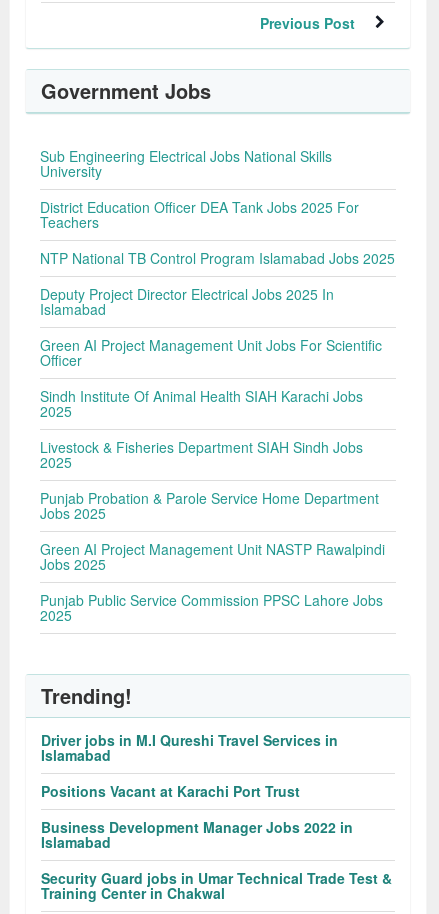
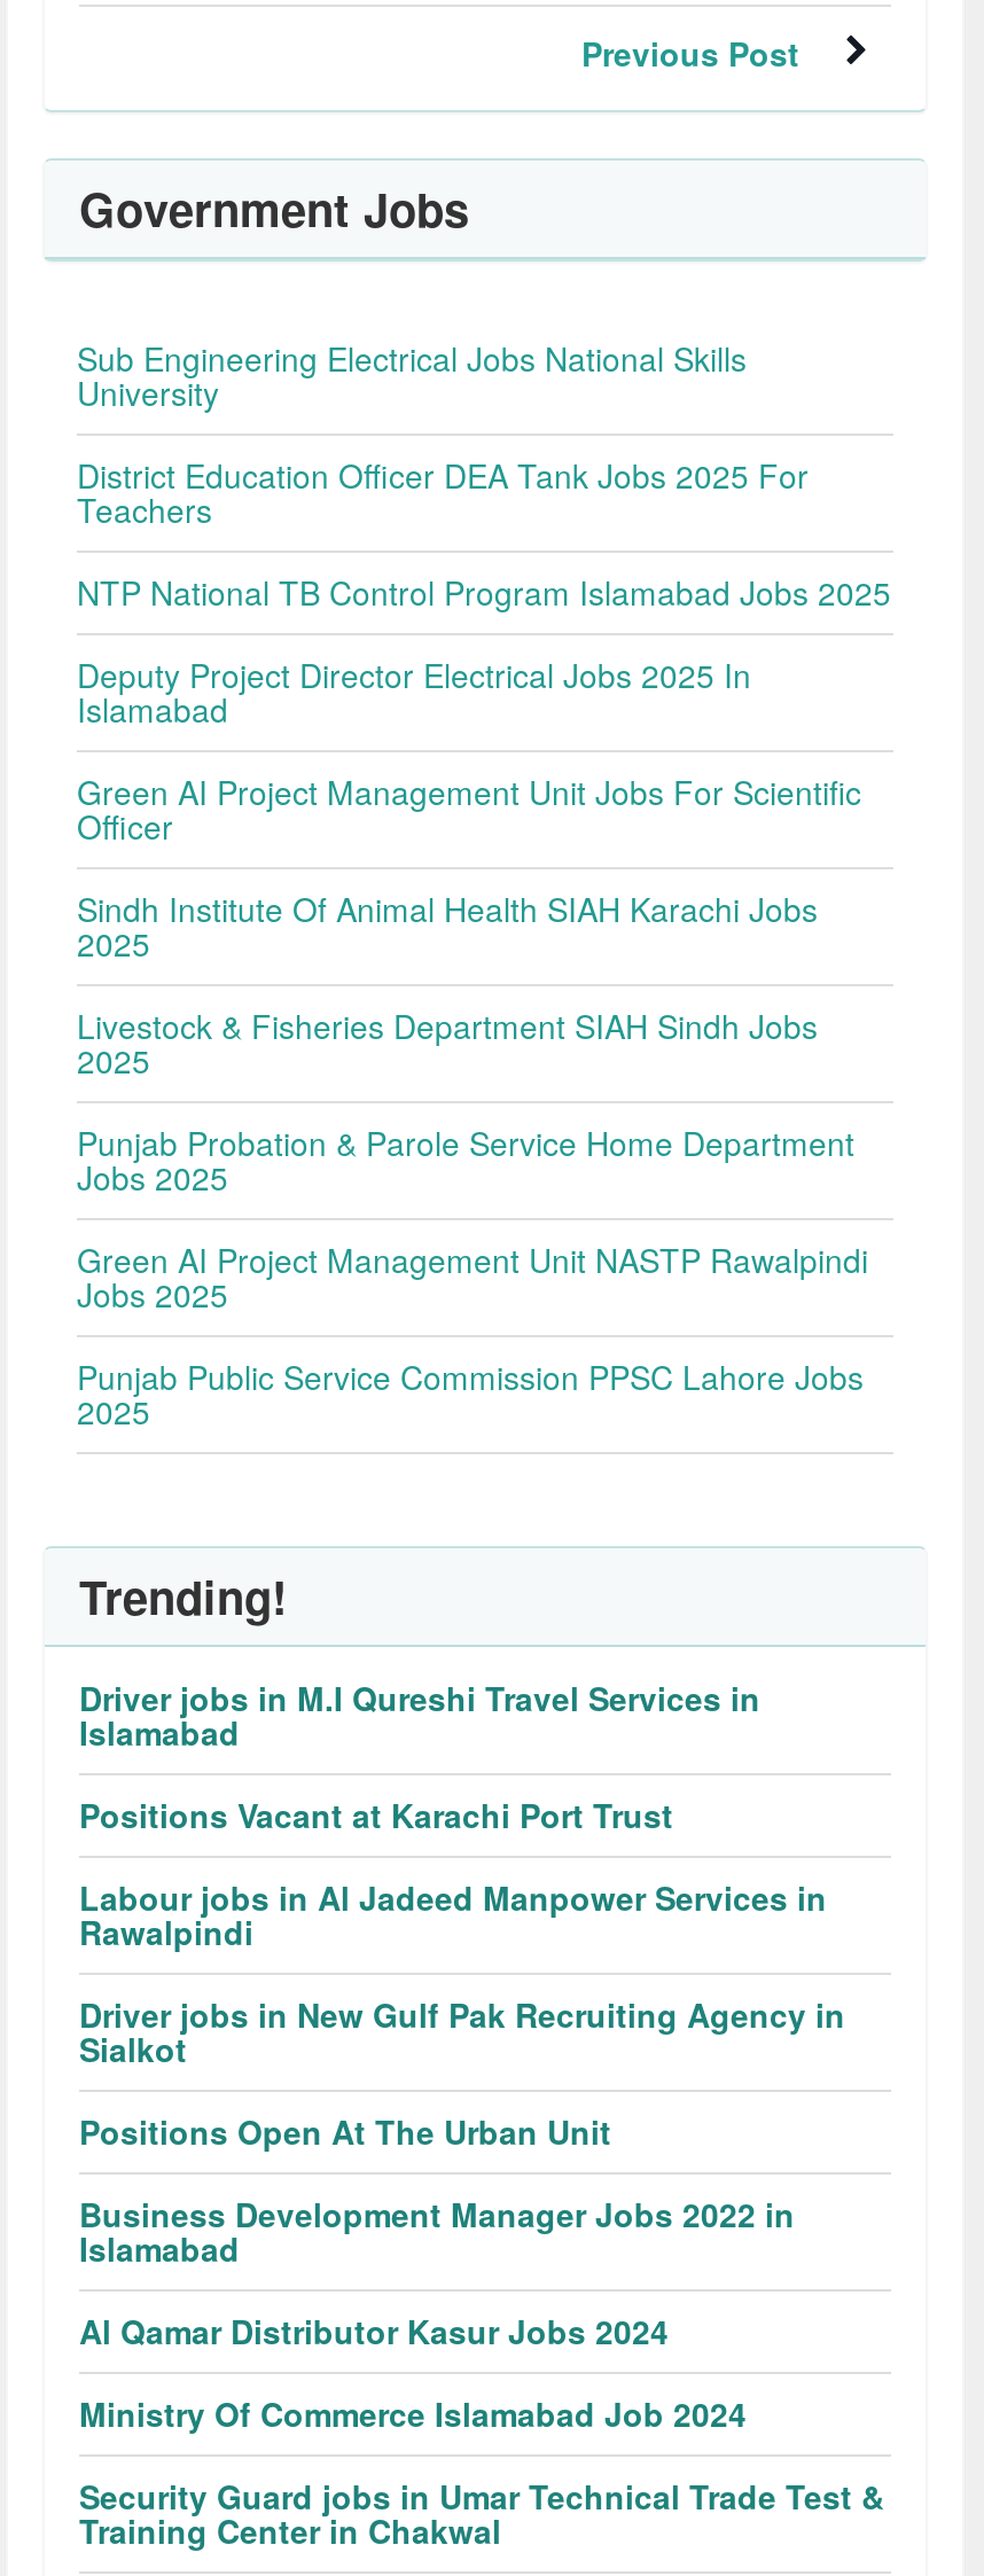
+ Labour jobs in Al Jadeed Manpower Services in
+ Rawalpindi
+ Driver jobs in New Gulf Pak Recruiting Agency in
+ Sialkot
+ Positions Open At The Urban Unit

+ Al Qamar Distributor Kasur Jobs 2024
+ Ministry Of Commerce Islamabad Job 2024
